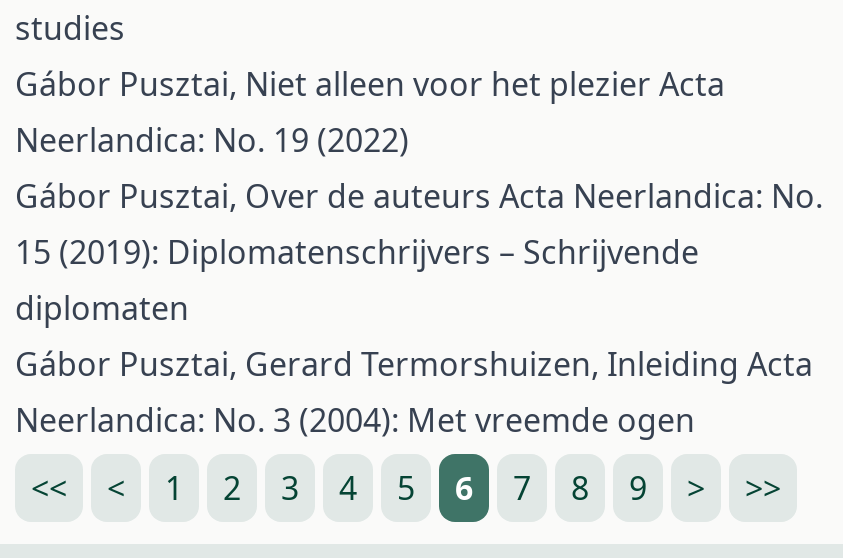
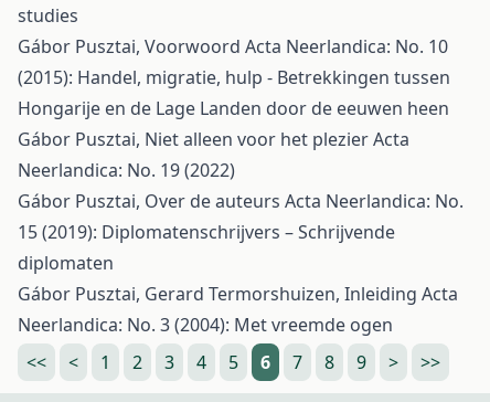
+ Gábor Pusztai, Voorwoord Acta Neerlandica: No. 10
+ (2015): Handel, migratie, hulp - Betrekkingen tussen
+ Hongarije en de Lage Landen door de eeuwen heen
